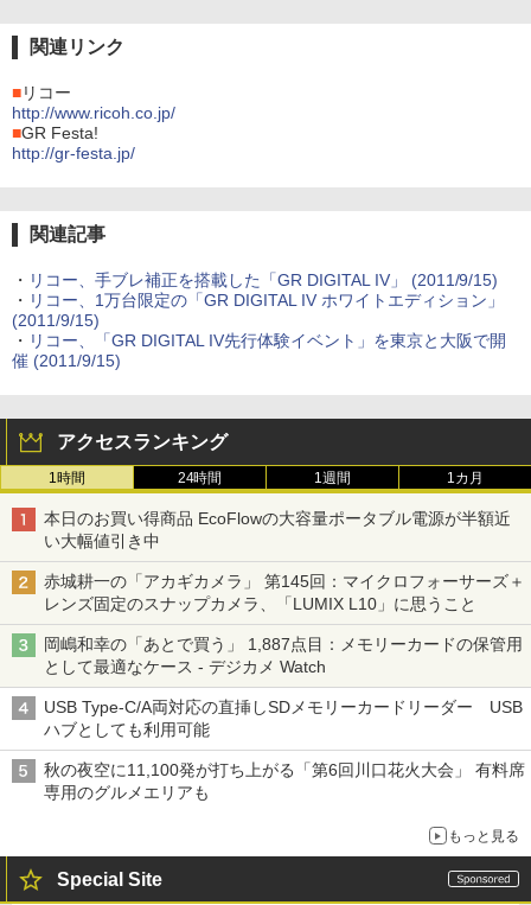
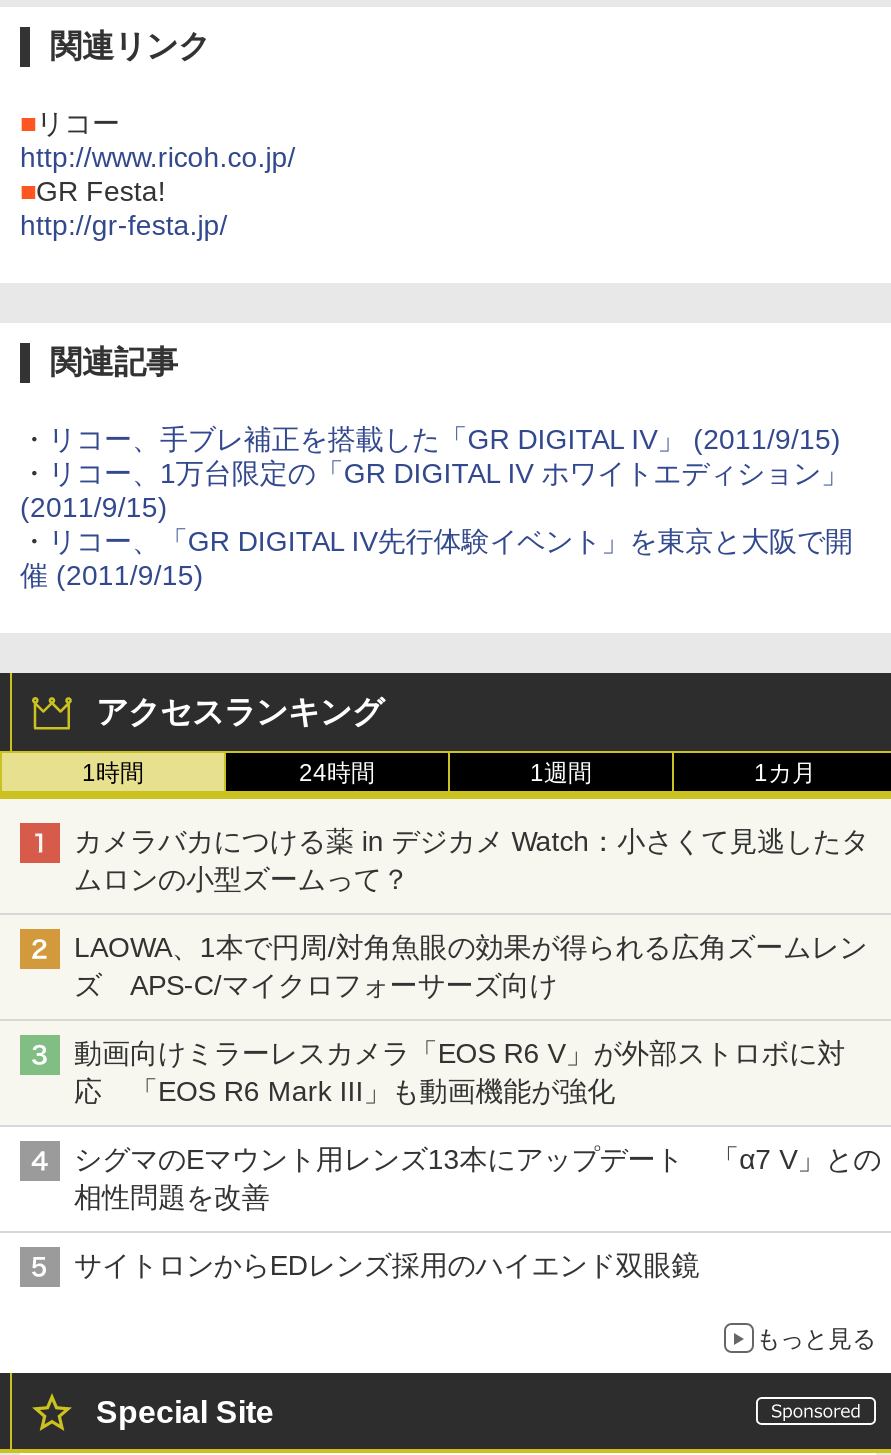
- 本日のお買い得商品 EcoFlowの大容量ポータブル電源が半額近
- い大幅値引き中
+ カメラバカにつける薬 in デジカメ Watch：小さくて見逃したタ
+ ムロンの小型ズームって？

- 赤城耕一の「アカギカメラ」 第145回：マイクロフォーサーズ＋
- レンズ固定のスナップカメラ、「LUMIX L10」に思うこと
+ LAOWA、1本で円周/対角魚眼の効果が得られる広角ズームレン
+ ズ APS-C/マイクロフォーサーズ向け

- 岡嶋和幸の「あとで買う」 1,887点目：メモリーカードの保管用
- として最適なケース - デジカメ Watch
+ 動画向けミラーレスカメラ「EOS R6 V」が外部ストロボに対
+ 応 「EOS R6 Mark III」も動画機能が強化

- USB Type-C/A両対応の直挿しSDメモリーカードリーダー USB
- ハブとしても利用可能
+ シグマのEマウント用レンズ13本にアップデート 「α7 V」との
+ 相性問題を改善

- 秋の夜空に11,100発が打ち上がる「第6回川口花火大会」 有料席
- 専用のグルメエリアも
+ サイトロンからEDレンズ採用のハイエンド双眼鏡
